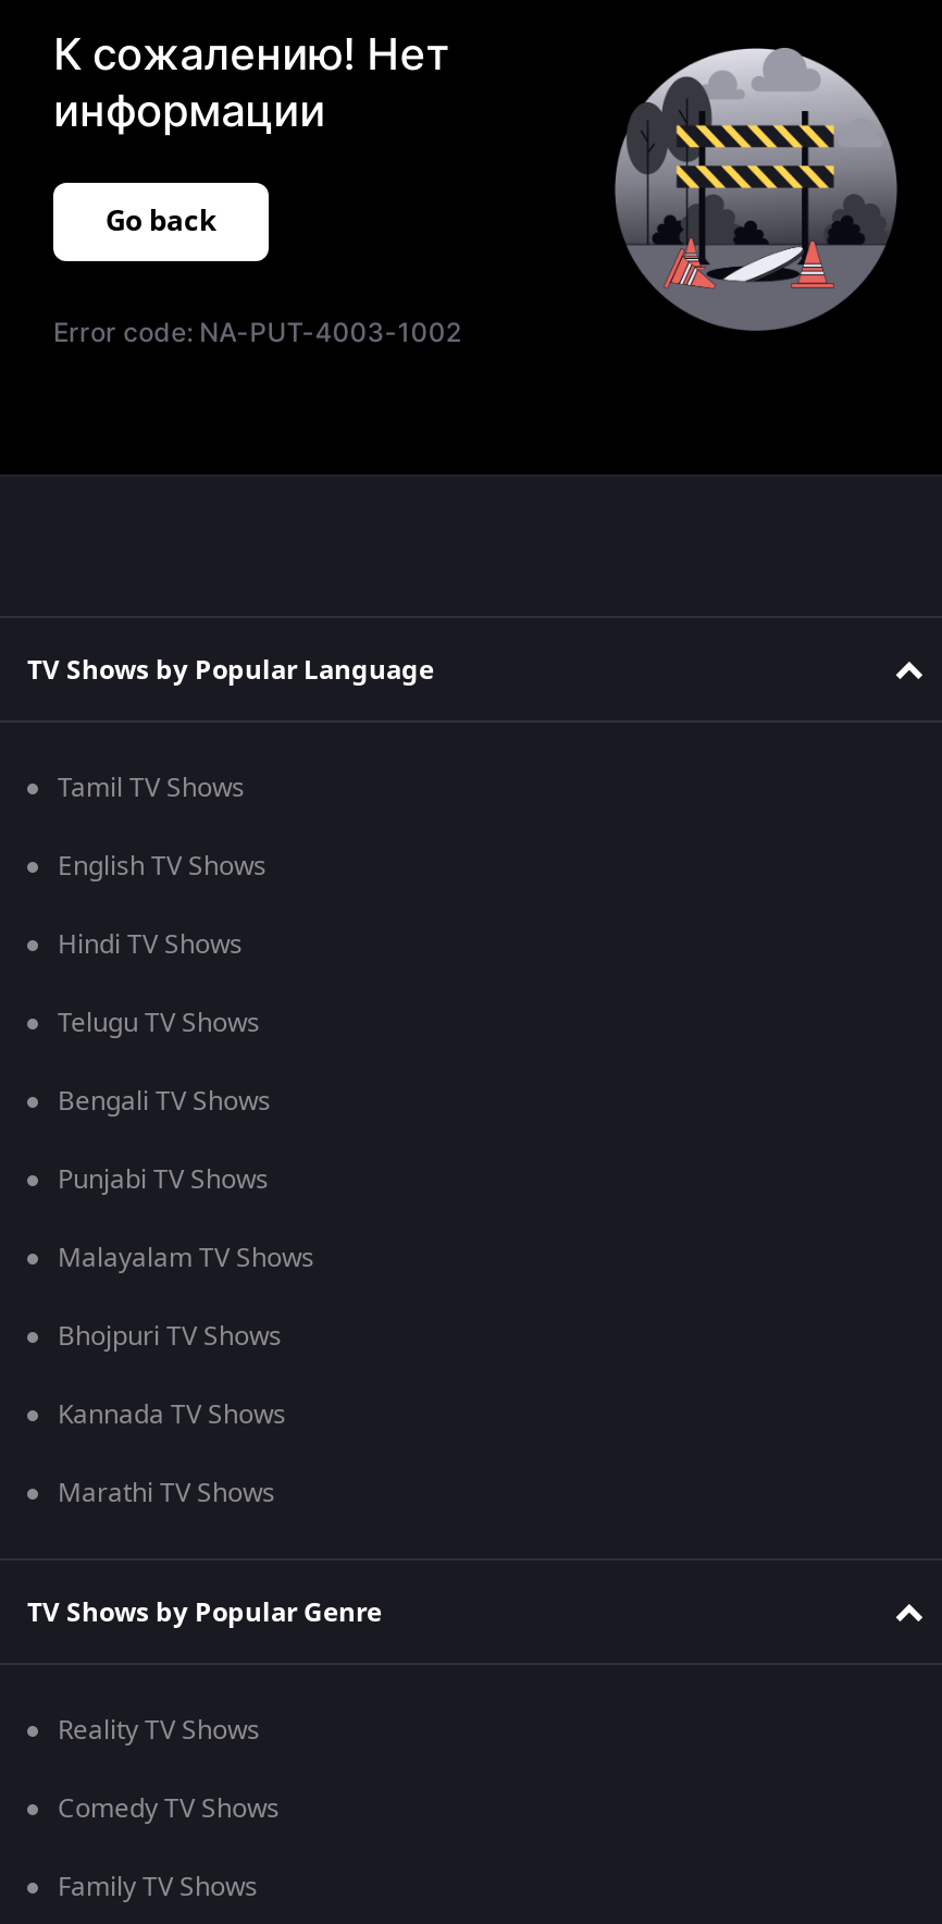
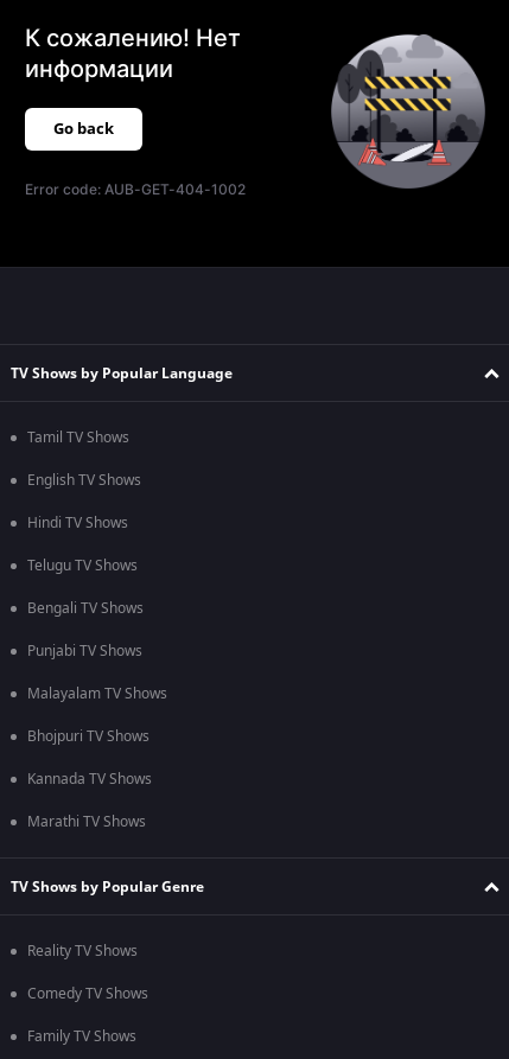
- Error code: NA-PUT-4003-1002
+ Error code: AUB-GET-404-1002
